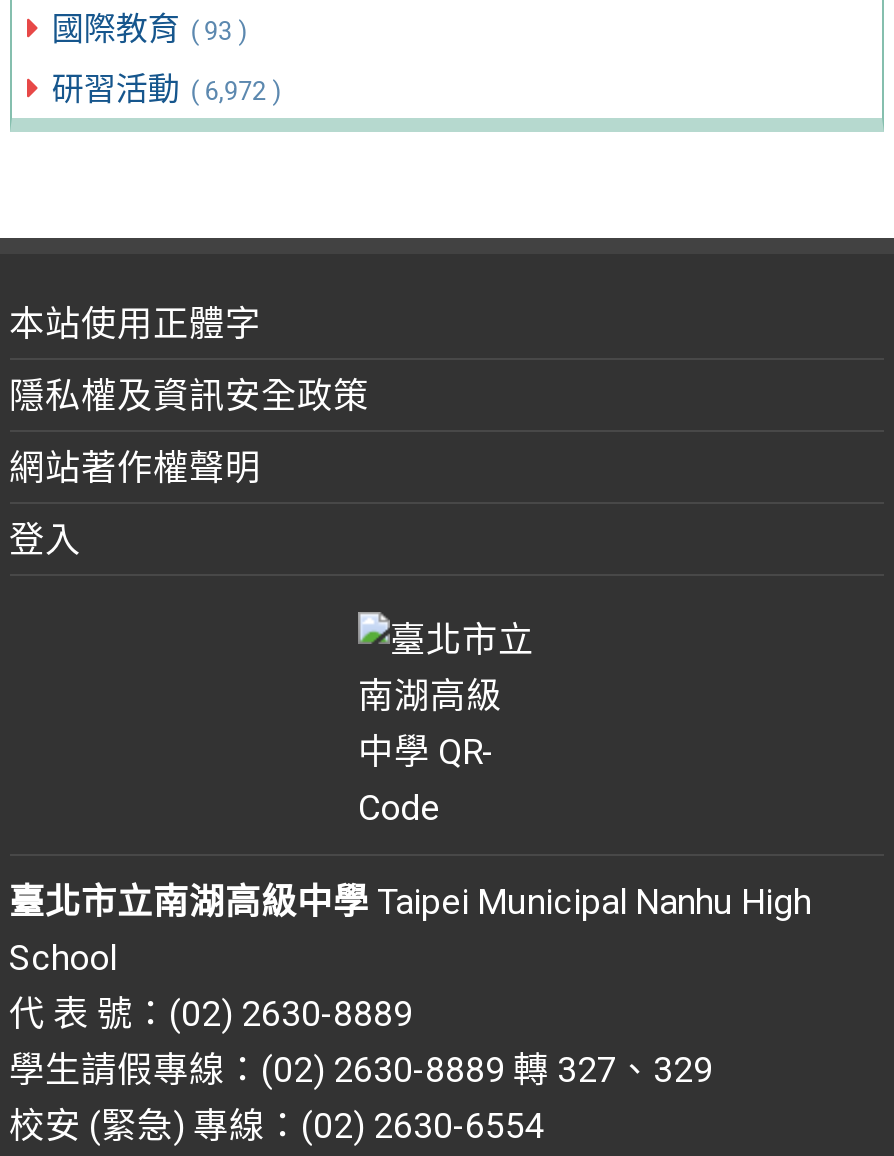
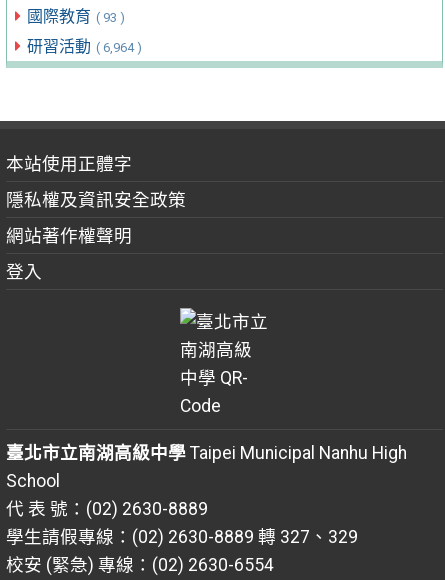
- 研習活動 ( 6,972 )
+ 研習活動 ( 6,964 )
